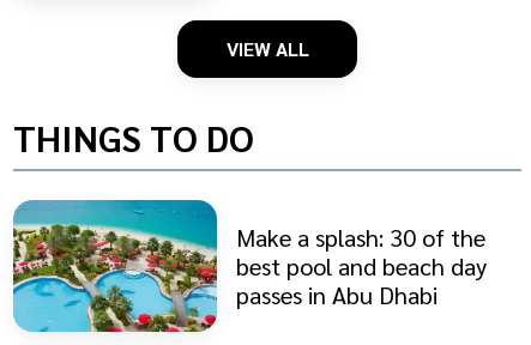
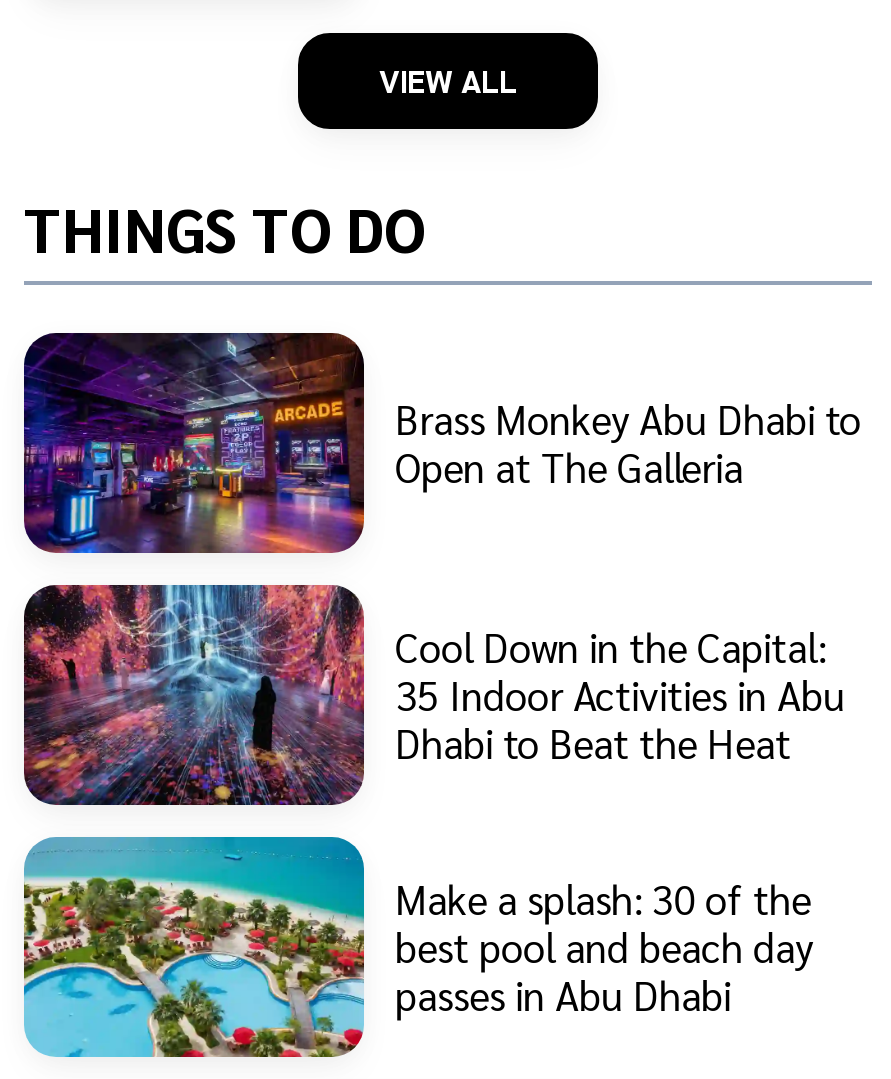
+ [image]
+ Brass Monkey Abu Dhabi to
+ Open at The Galleria
+ Cool Down in the Capital:
+ 35 Indoor Activities in Abu
+ Dhabi to Beat the Heat

+ [image]
